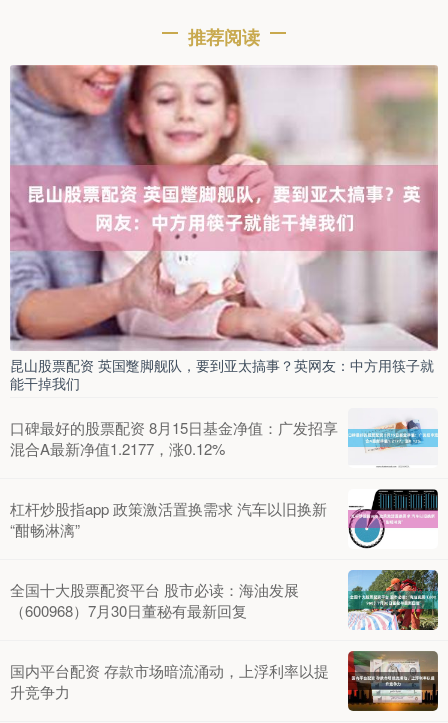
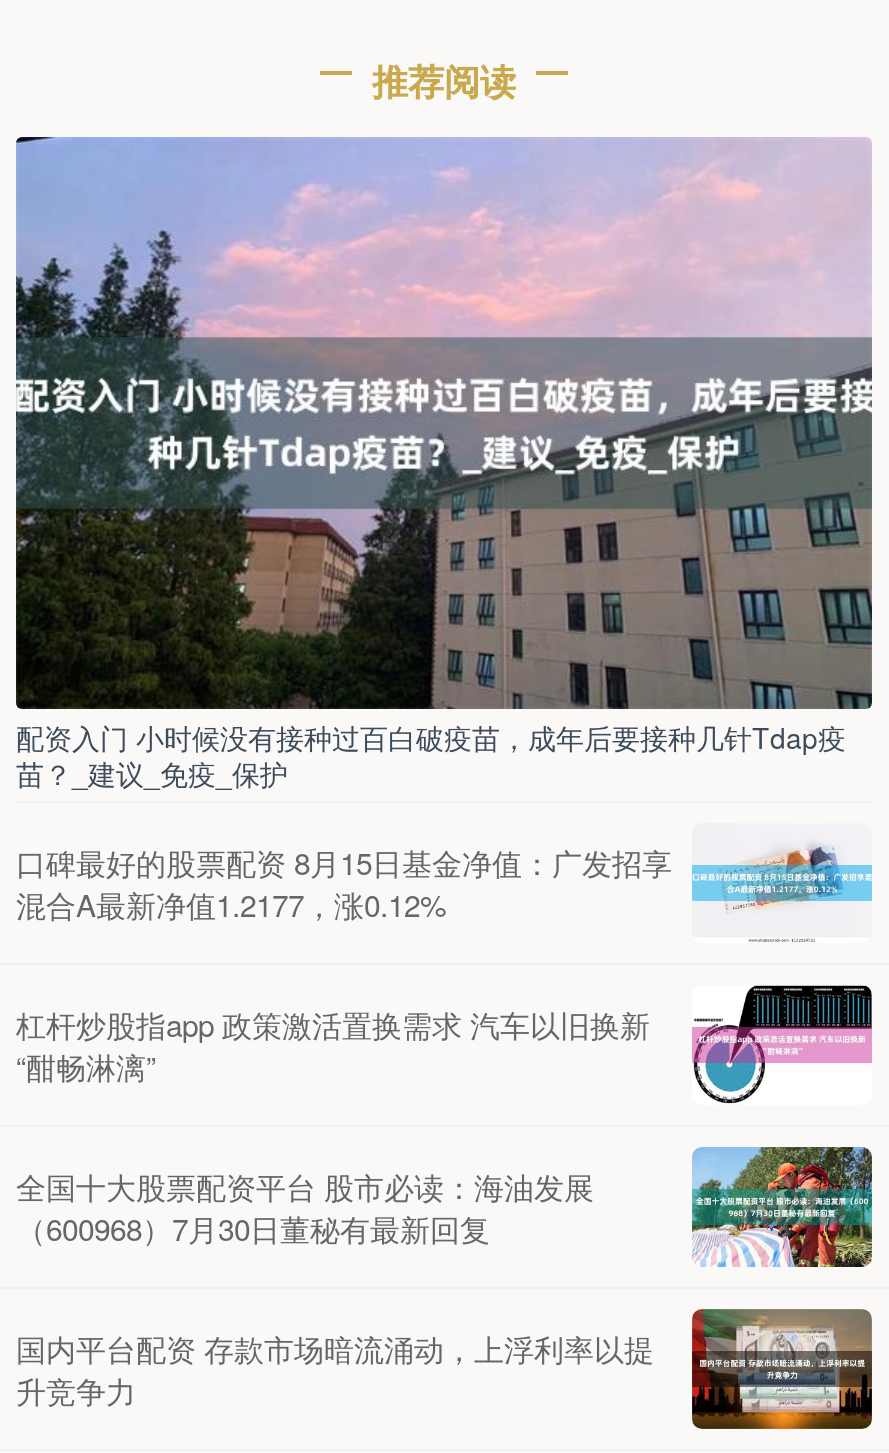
- [image]
- 昆山股票配资 英国蹩脚舰队，要到亚太搞事？英网友：中方用筷子就
- 能干掉我们
+ [image]
+ 配资入门 小时候没有接种过百白破疫苗，成年后要接种几针Tdap疫
+ 苗？_建议_免疫_保护
